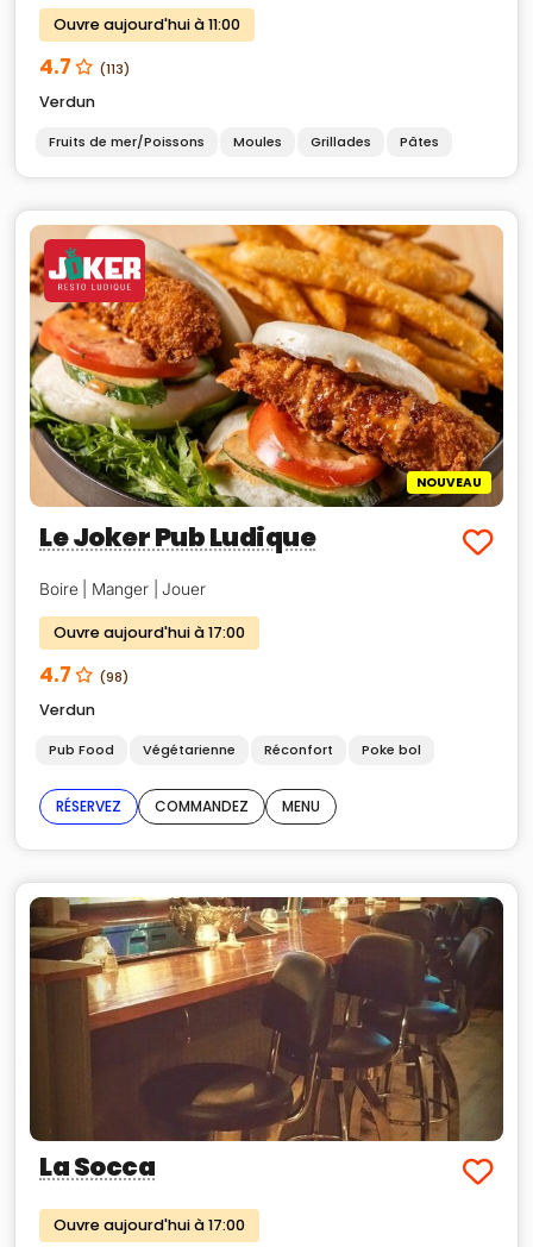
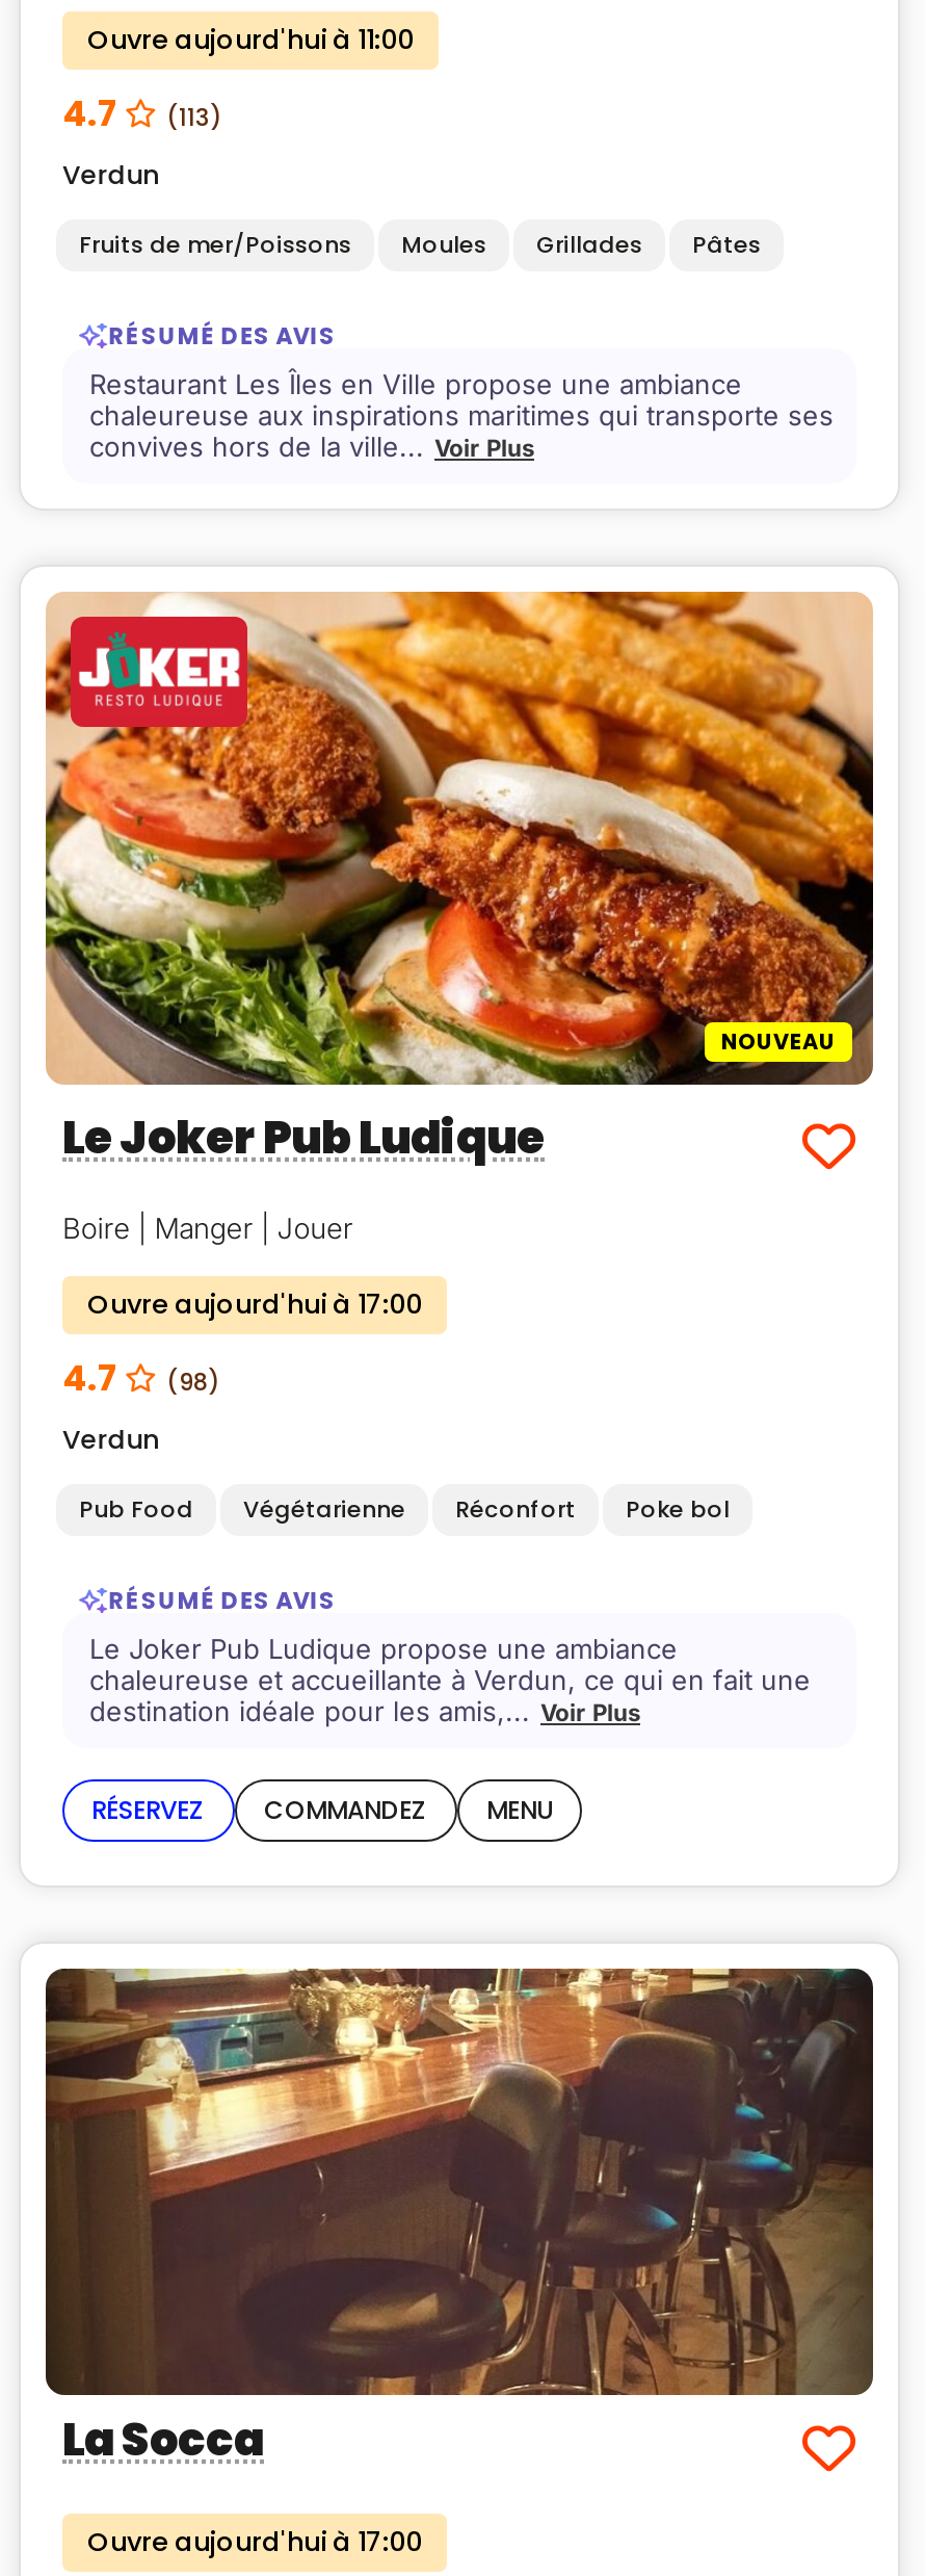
+ RÉSUMÉ DES AVIS
+ Restaurant Les Îles en Ville propose une ambiance
+ chaleureuse aux inspirations maritimes qui transporte ses
+ convives hors de la ville... Voir Plus

+ RÉSUMÉ DES AVIS
+ Le Joker Pub Ludique propose une ambiance
+ chaleureuse et accueillante à Verdun, ce qui en fait une
+ destination idéale pour les amis,... Voir Plus
